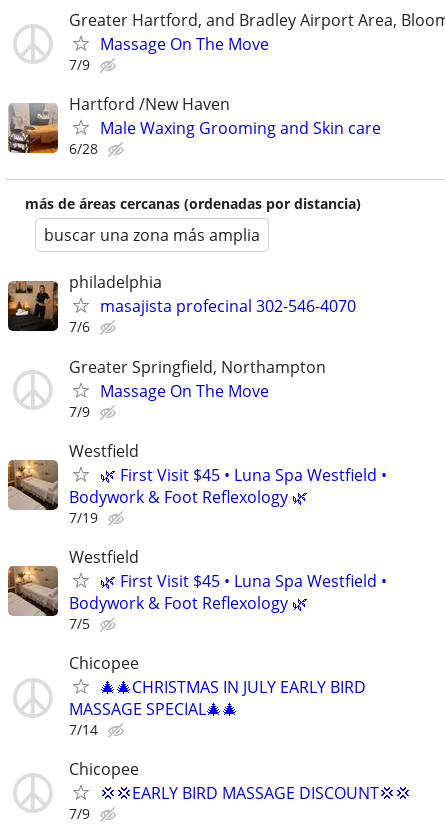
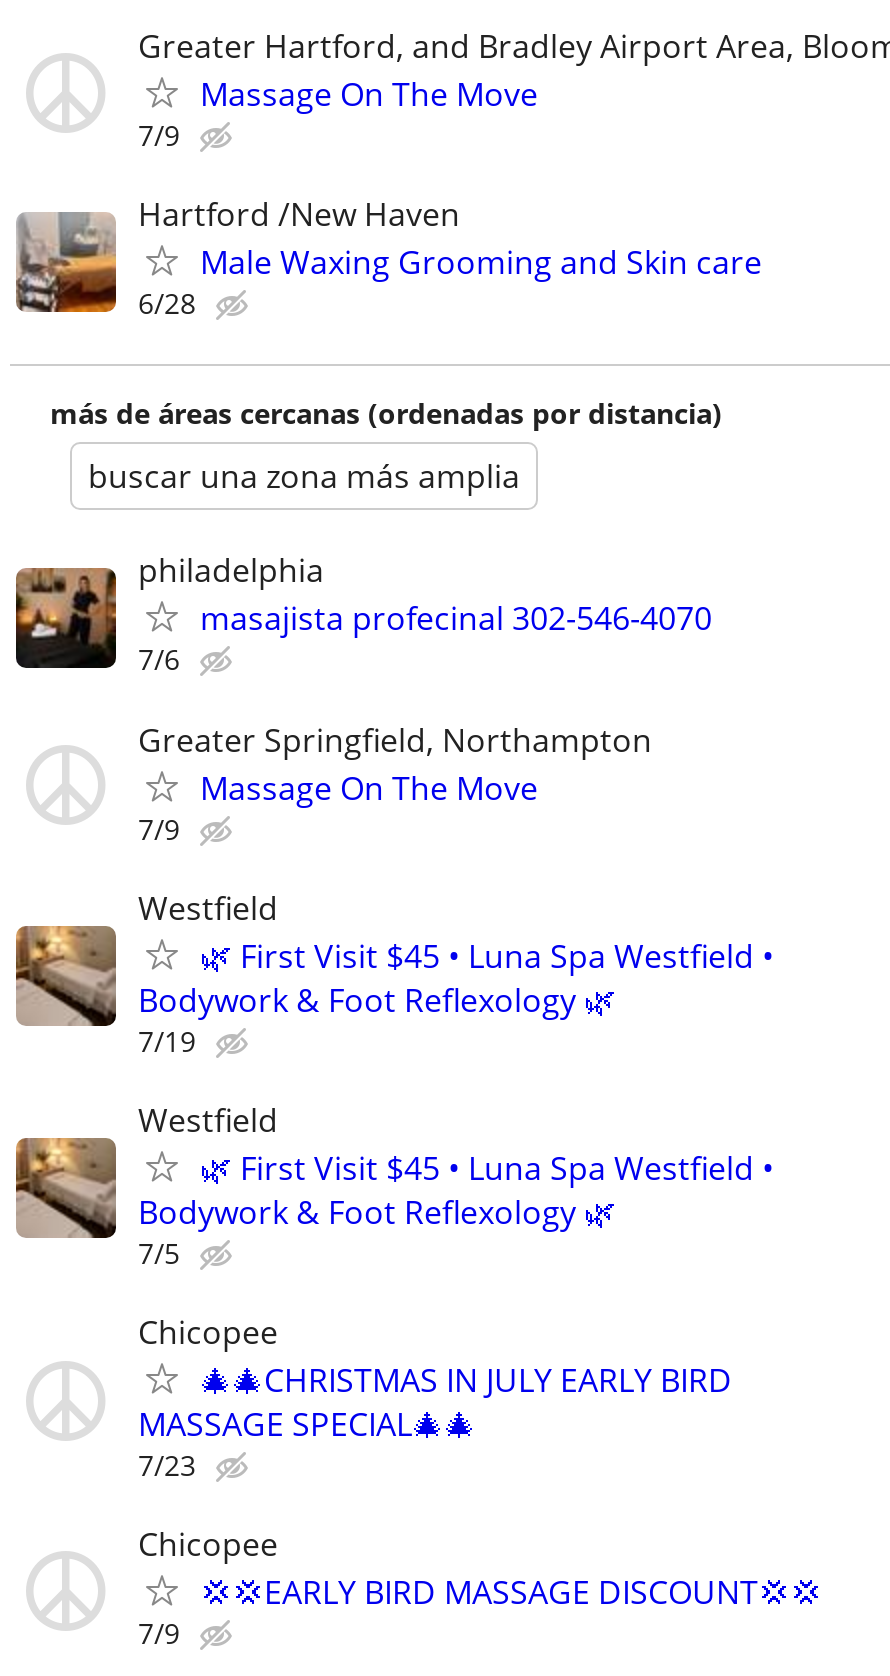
- 7/14
+ 7/23
